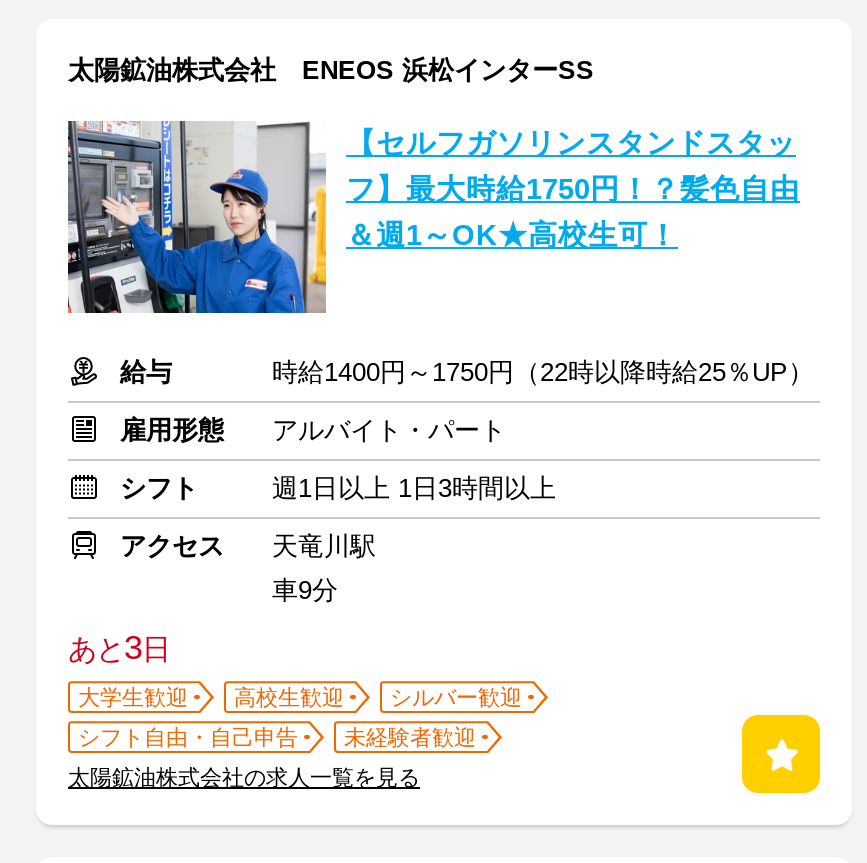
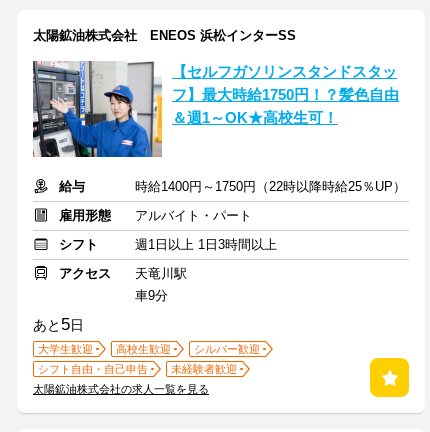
- あと3日
+ あと5日
